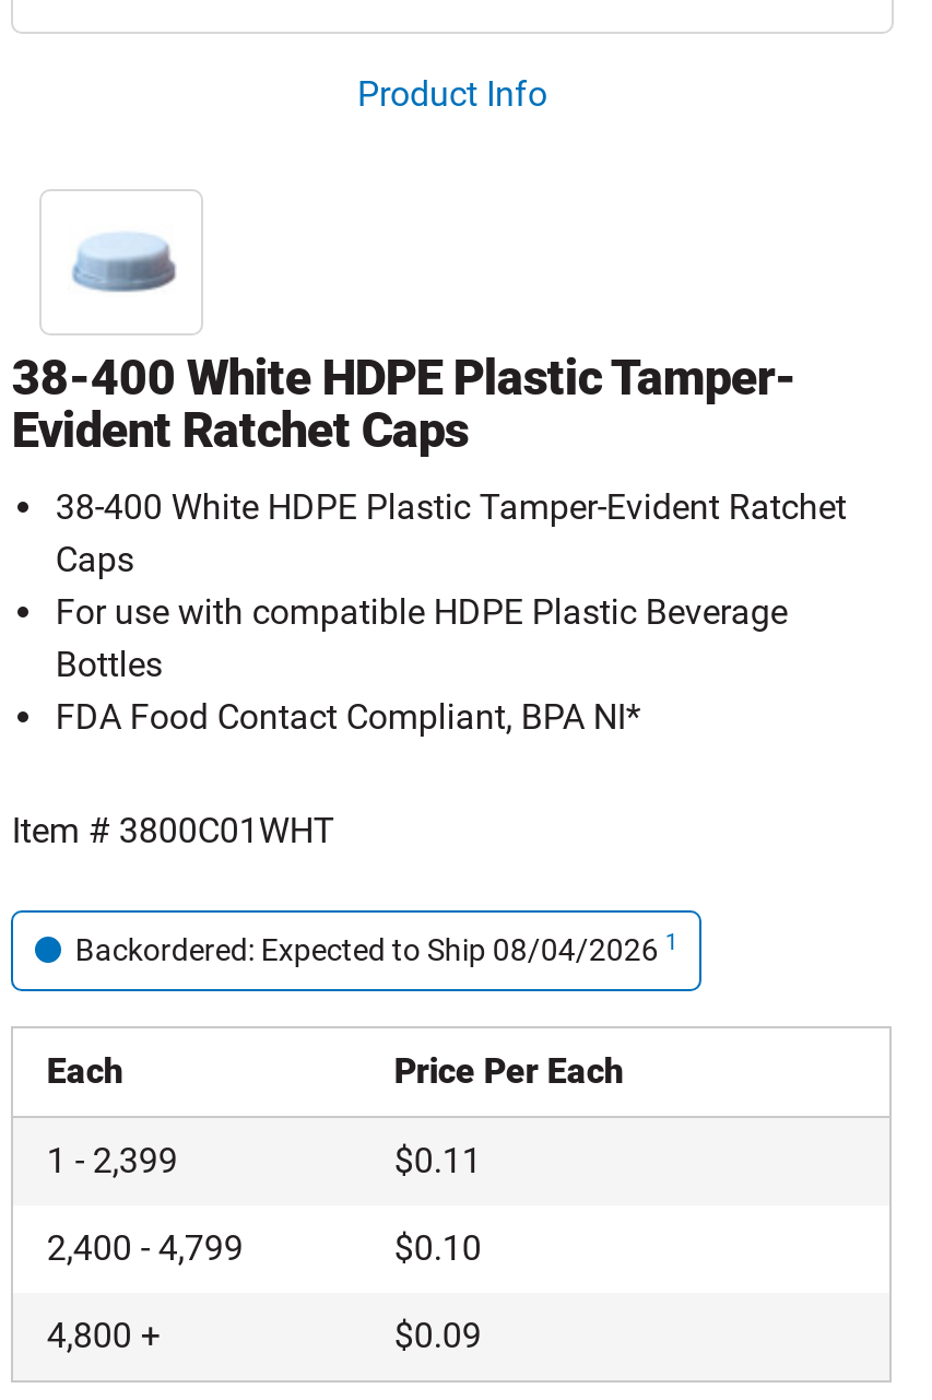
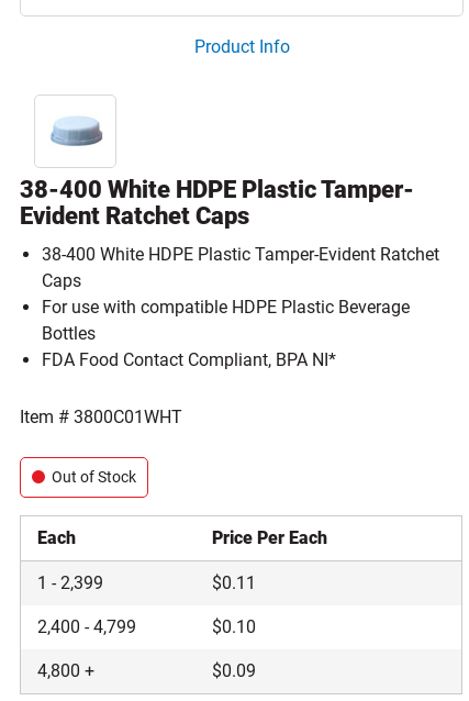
- Backordered: Expected to Ship 08/04/2026 1
+ Out of Stock
